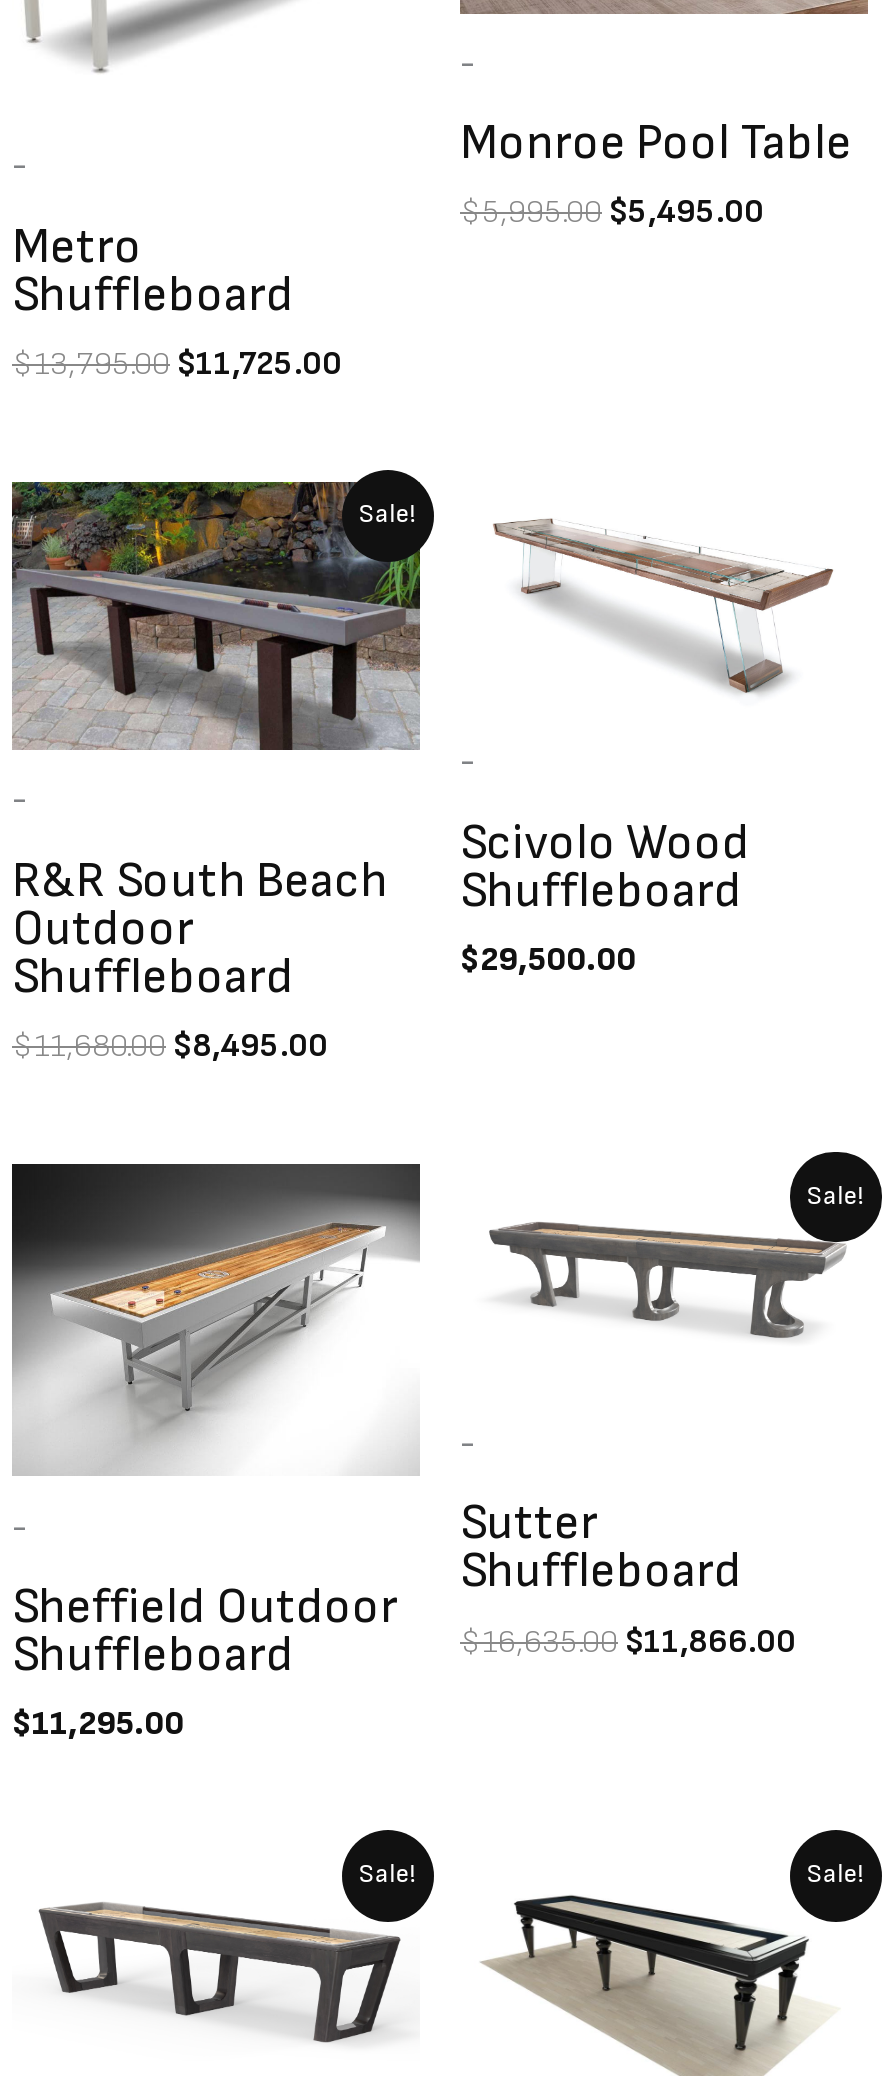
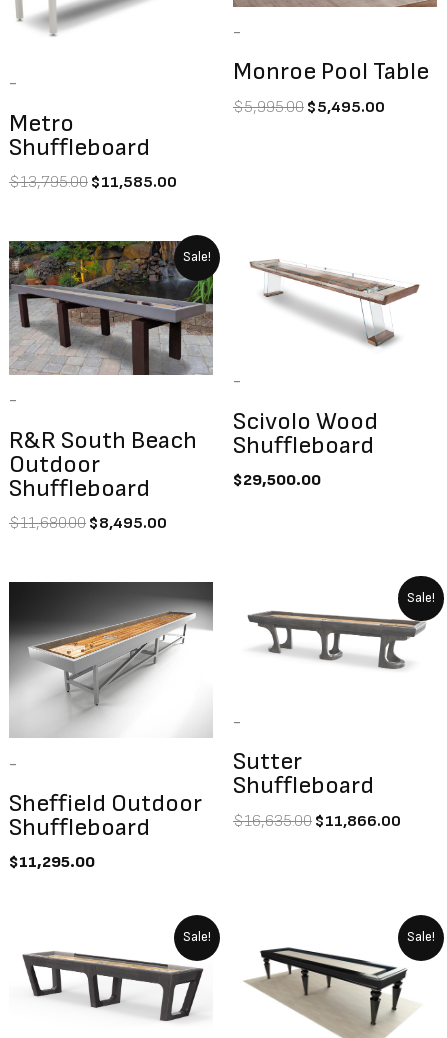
- $11,725.00
+ $11,585.00
